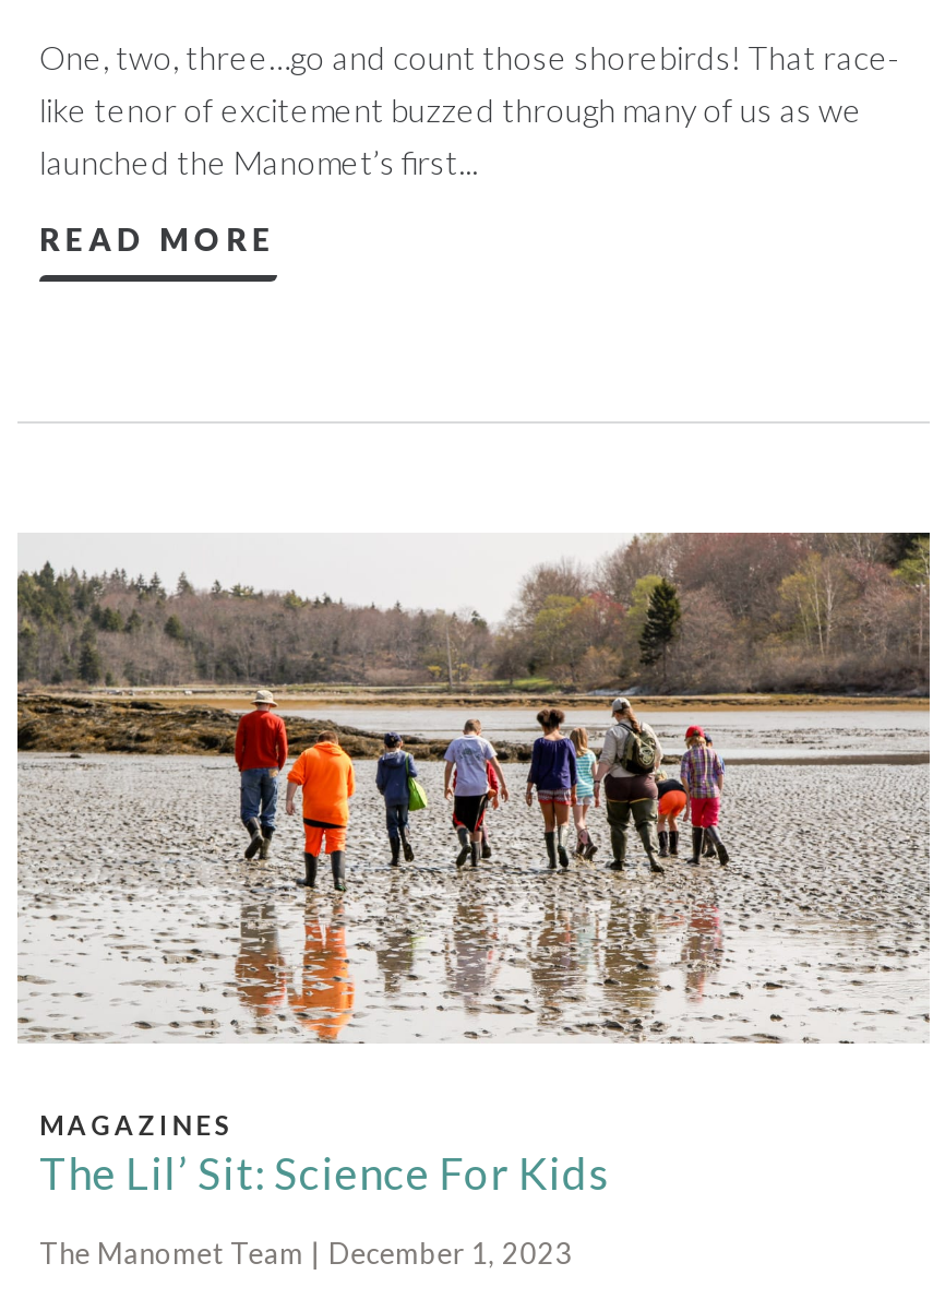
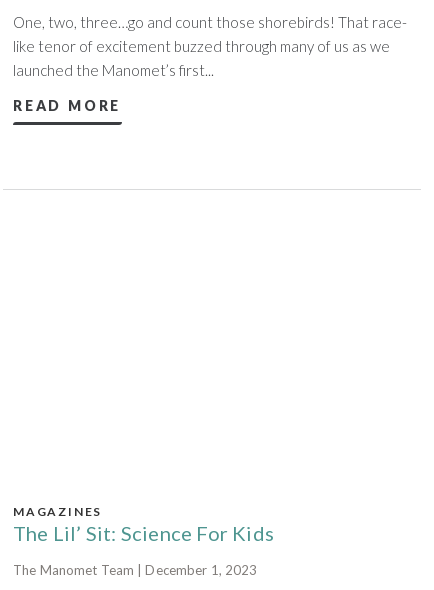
- [image]
